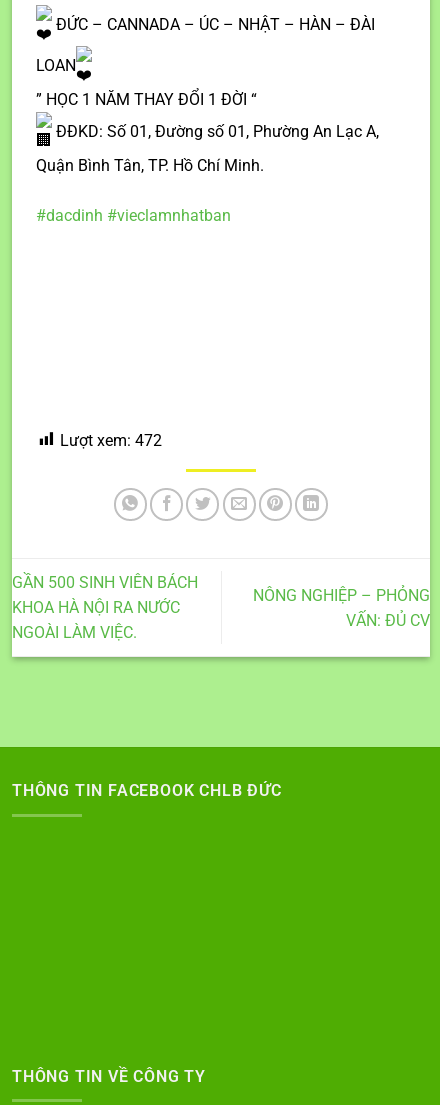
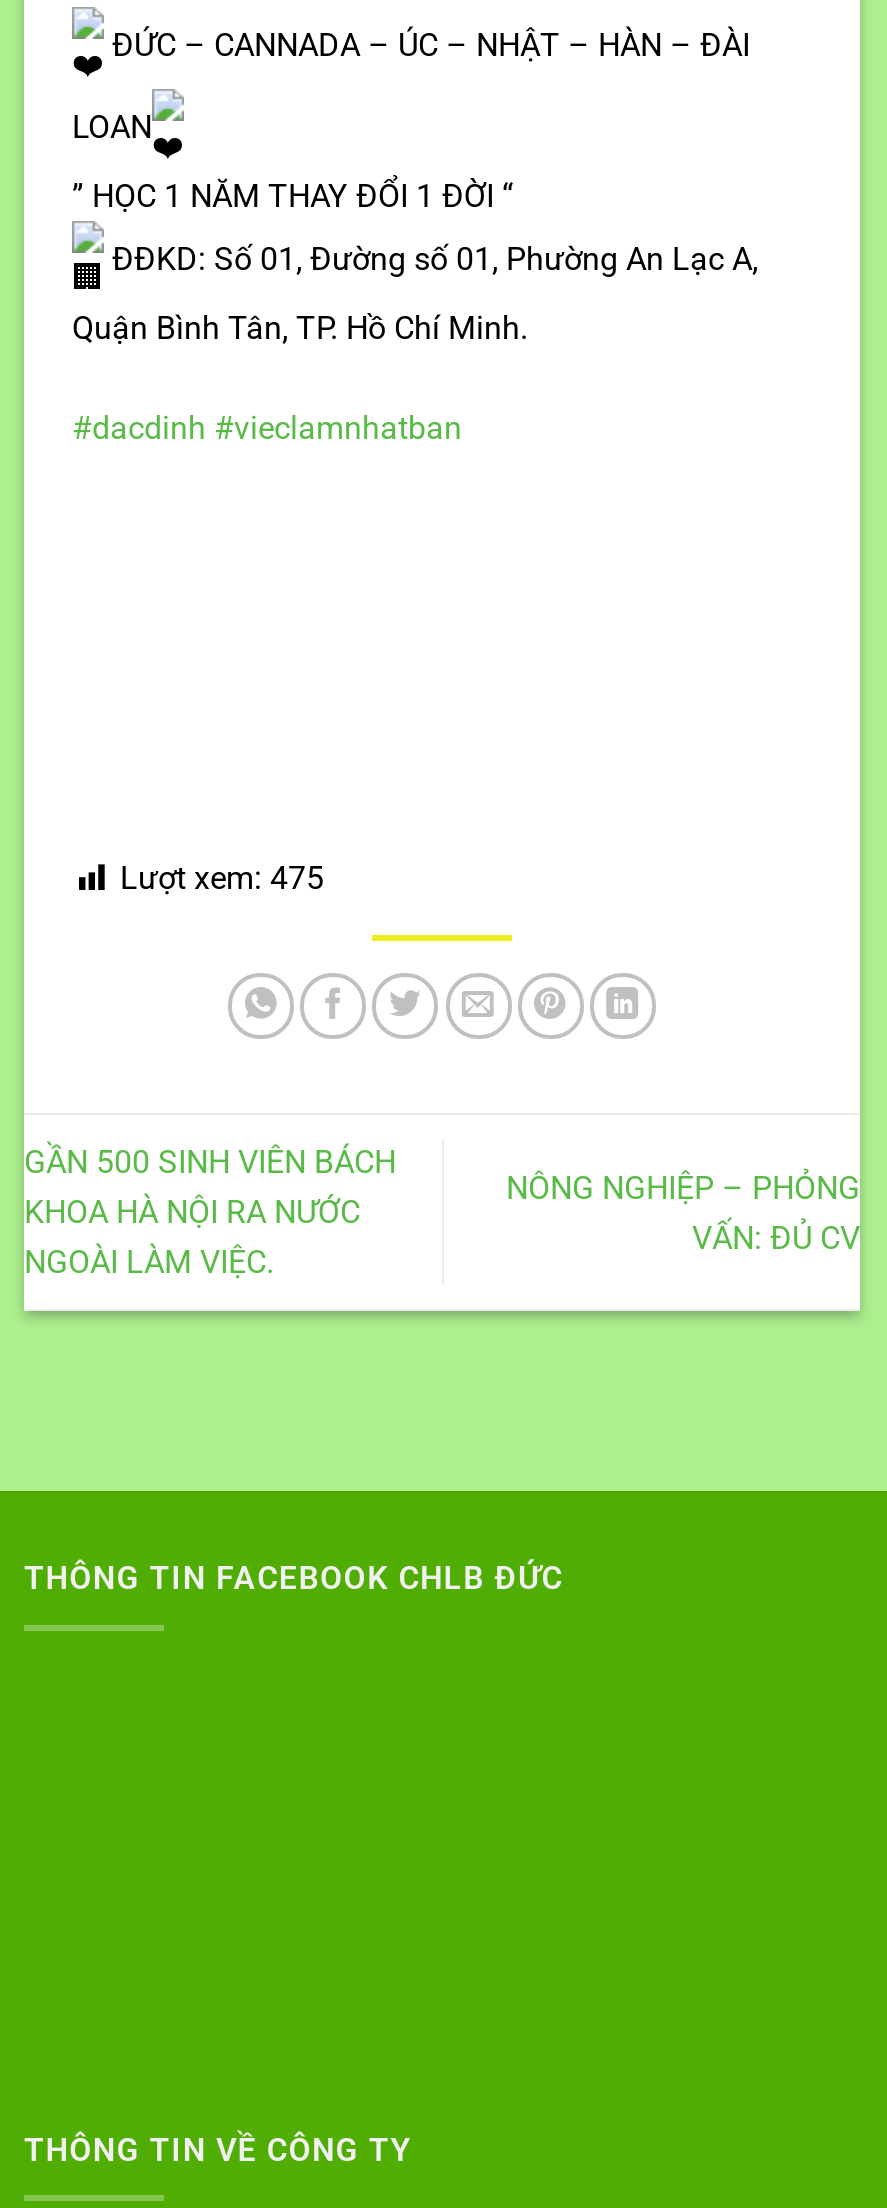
- Lượt xem: 472
+ Lượt xem: 475
